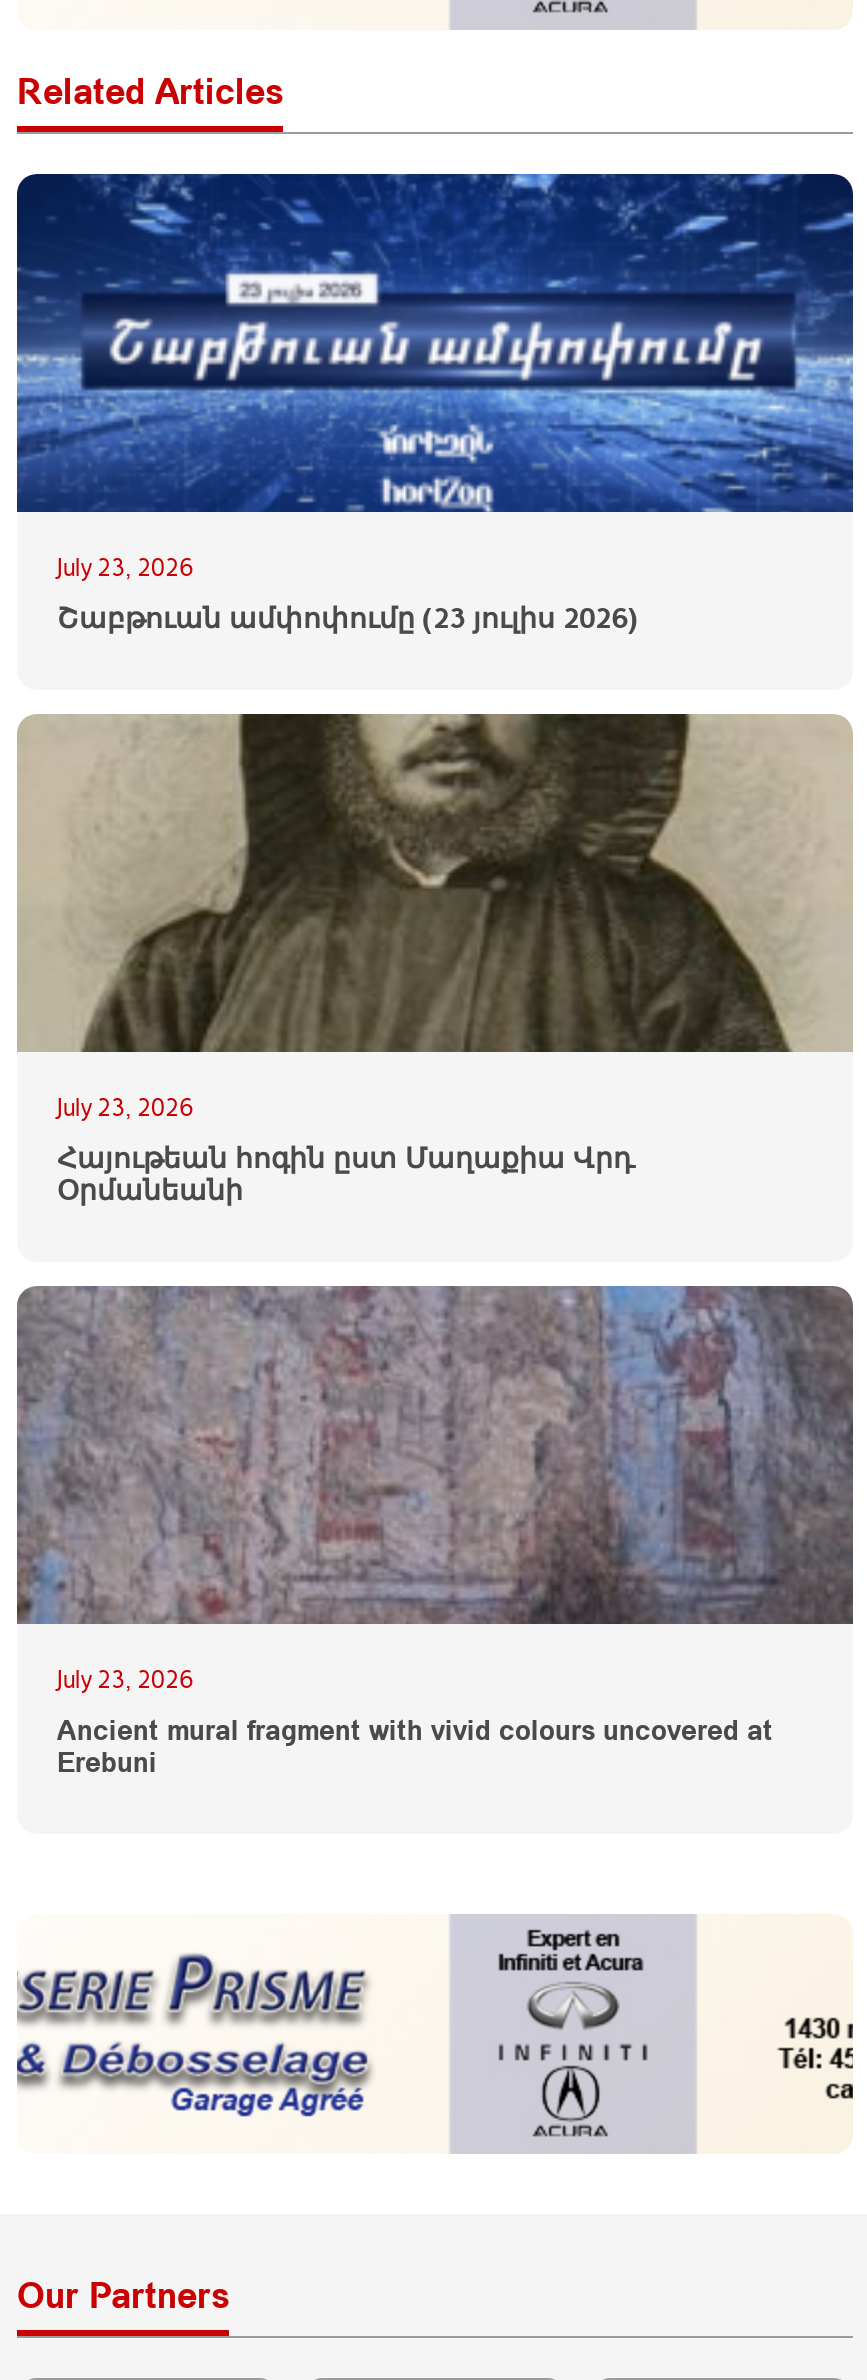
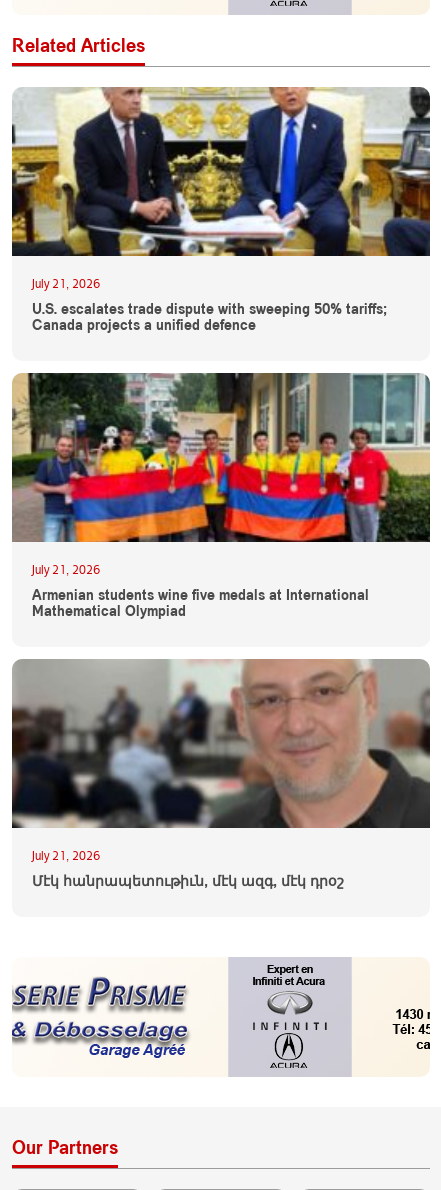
- [image]
- July 23, 2026
+ [image]
+ July 21, 2026

- Շաբթուան ամփոփումը (23 յուլիս 2026)
+ U.S. escalates trade dispute with sweeping 50% tariffs;
+ Canada projects a unified defence

- [image]
- July 23, 2026
+ [image]
+ July 21, 2026

- Հայութեան հոգին ըստ Մաղաքիա Վրդ.
- Օրմանեանի
+ Armenian students wine five medals at International
+ Mathematical Olympiad

- [image]
- July 23, 2026
+ [image]
+ July 21, 2026

- Ancient mural fragment with vivid colours uncovered at
- Erebuni
+ Մէկ հանրապետութիւն, մէկ ազգ, մէկ դրօշ
